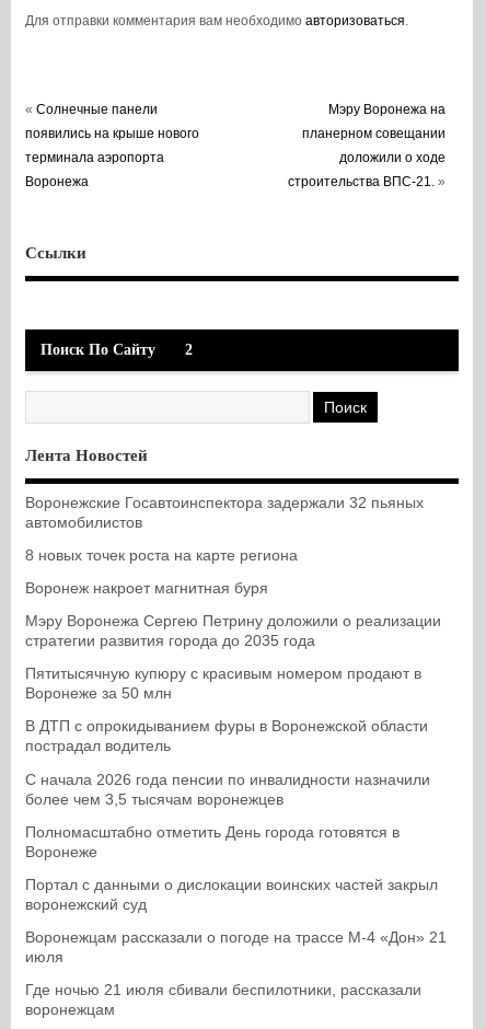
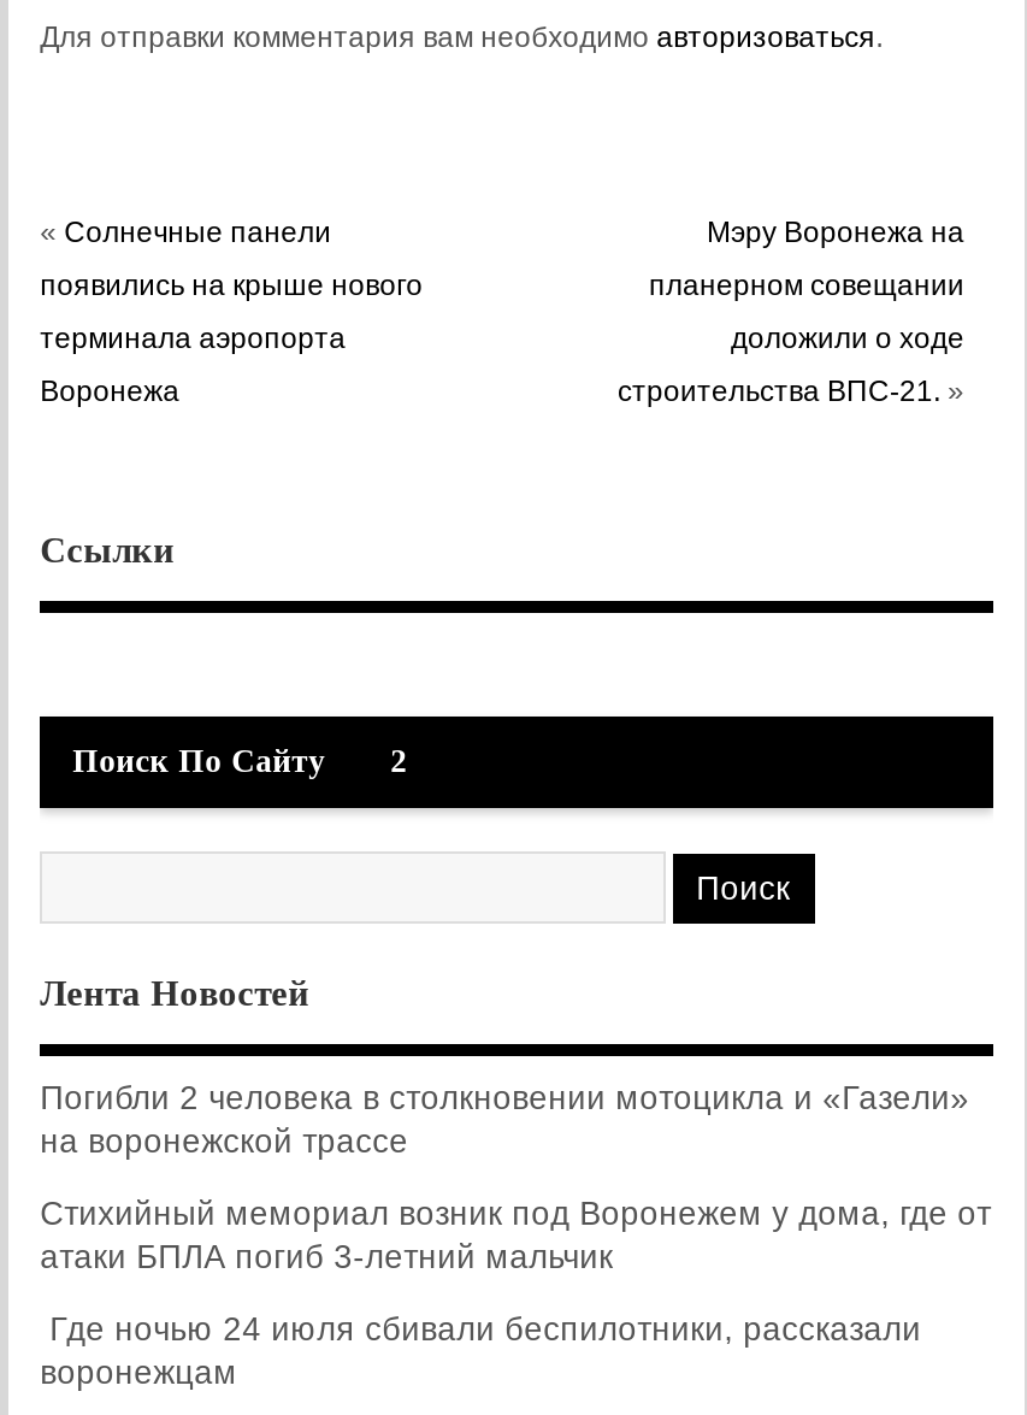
- Воронежские Госавтоинспектора задержали 32 пьяных
- автомобилистов
- 8 новых точек роста на карте региона
- Воронеж накроет магнитная буря
- Мэру Воронежа Сергею Петрину доложили о реализации
- стратегии развития города до 2035 года
- Пятитысячную купюру с красивым номером продают в
- Воронеже за 50 млн
- В ДТП с опрокидыванием фуры в Воронежской области
- пострадал водитель
- С начала 2026 года пенсии по инвалидности назначили
- более чем 3,5 тысячам воронежцев
- Полномасштабно отметить День города готовятся в
- Воронеже
- Портал с данными о дислокации воинских частей закрыл
- воронежский суд
- Воронежцам рассказали о погоде на трассе М-4 «Дон» 21
- июля
- Где ночью 21 июля сбивали беспилотники, рассказали
+ Погибли 2 человека в столкновении мотоцикла и «Газели»
+ на воронежской трассе
+ Стихийный мемориал возник под Воронежем у дома, где от
+ атаки БПЛА погиб 3-летний мальчик
+ Где ночью 24 июля сбивали беспилотники, рассказали
